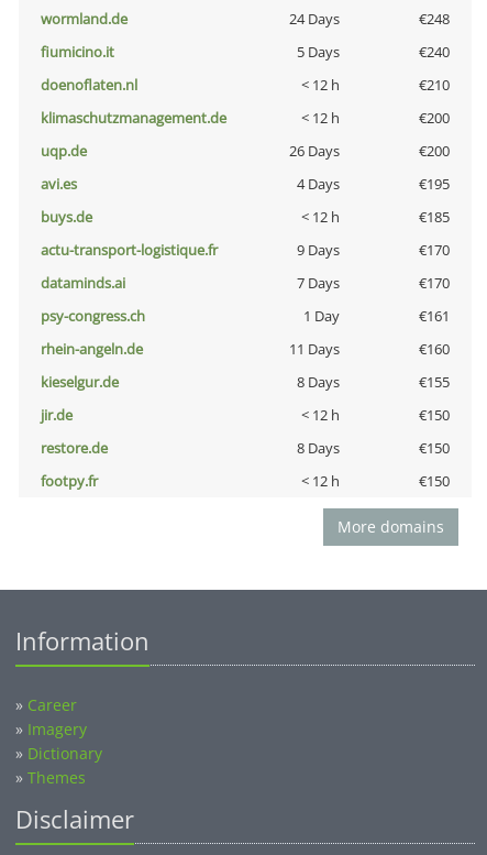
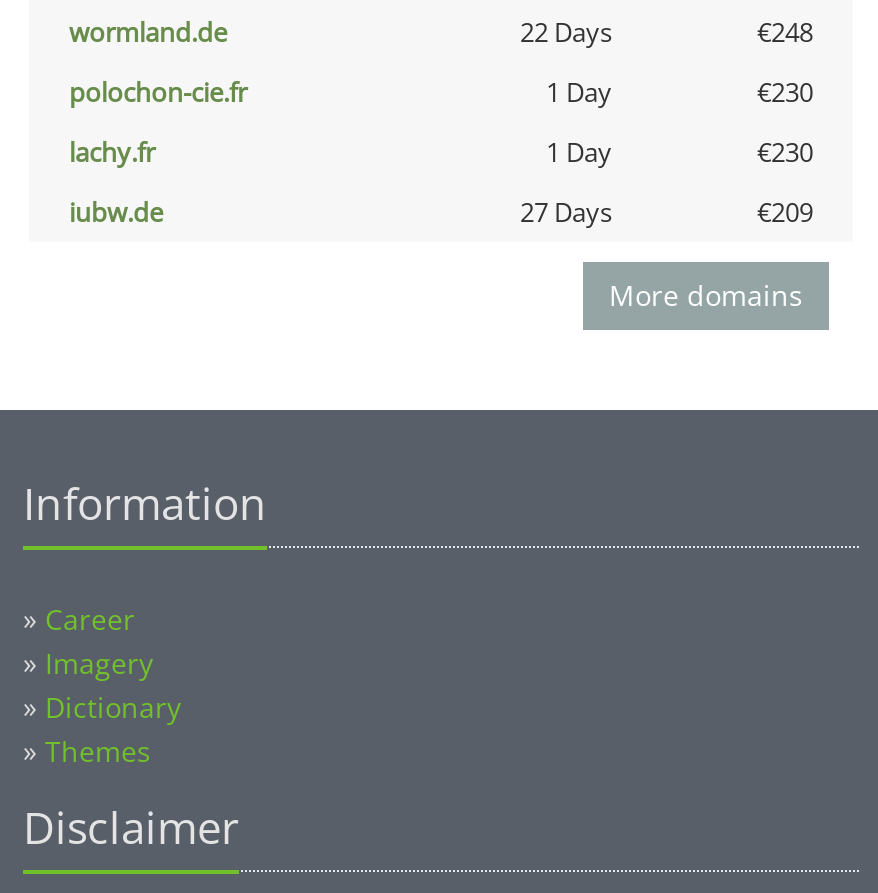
- 24 Days
+ 22 Days

- fiumicino.it
- 5 Days
- €240
- doenoflaten.nl
- < 12 h
- €210
- klimaschutzmanagement.de
- < 12 h
- €200
- uqp.de
- 26 Days
- €200
- avi.es
- 4 Days
- €195
- buys.de
- < 12 h
- €185
- actu-transport-logistique.fr
- 9 Days
- €170
- dataminds.ai
- 7 Days
- €170
- psy-congress.ch
+ polochon-cie.fr

- €161
- rhein-angeln.de
- 11 Days
- €160
- kieselgur.de
- 8 Days
- €155
- jir.de
- < 12 h
- €150
- restore.de
- 8 Days
- €150
- footpy.fr
- < 12 h
- €150
+ €230
+ lachy.fr
+ 1 Day
+ €230
+ iubw.de
+ 27 Days
+ €209
